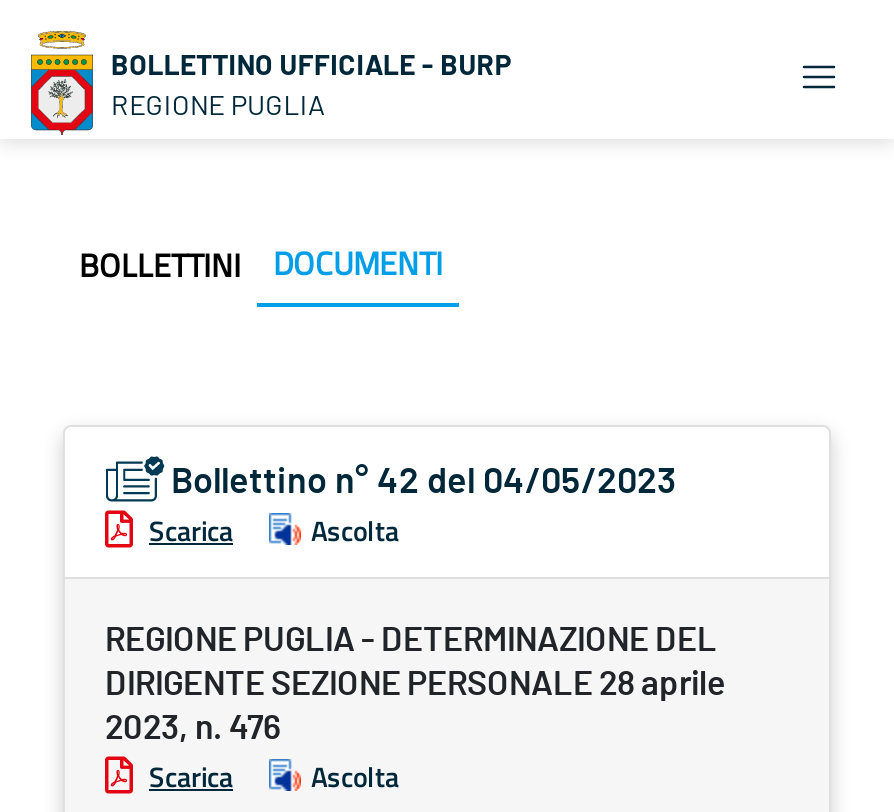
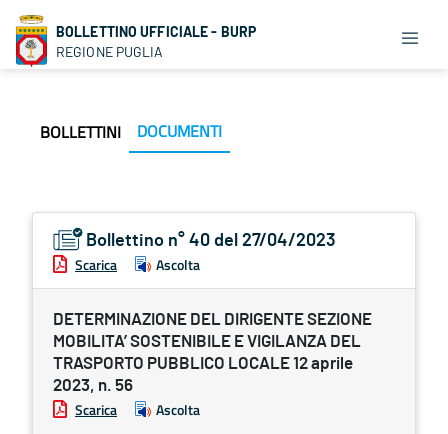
- Bollettino n° 42 del 04/05/2023
+ Bollettino n° 40 del 27/04/2023

- REGIONE PUGLIA - DETERMINAZIONE DEL
- DIRIGENTE SEZIONE PERSONALE 28 aprile
- 2023, n. 476
+ DETERMINAZIONE DEL DIRIGENTE SEZIONE
+ MOBILITA’ SOSTENIBILE E VIGILANZA DEL
+ TRASPORTO PUBBLICO LOCALE 12 aprile
+ 2023, n. 56
